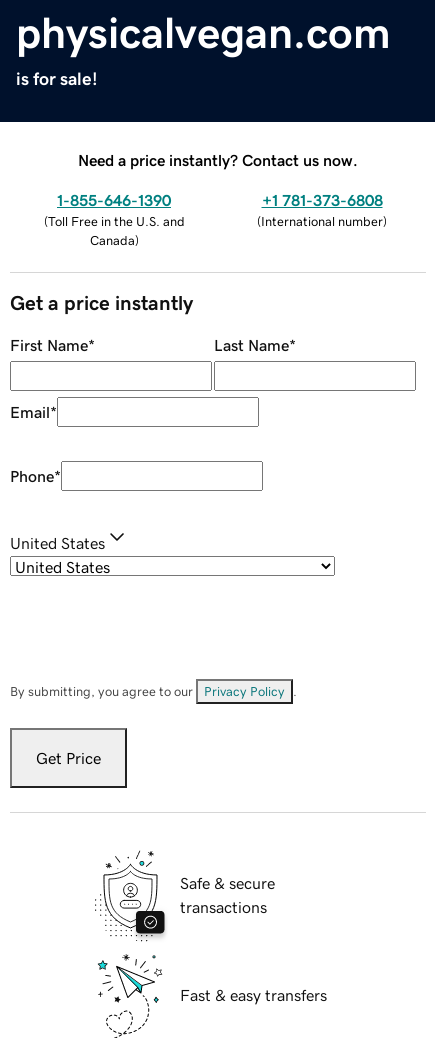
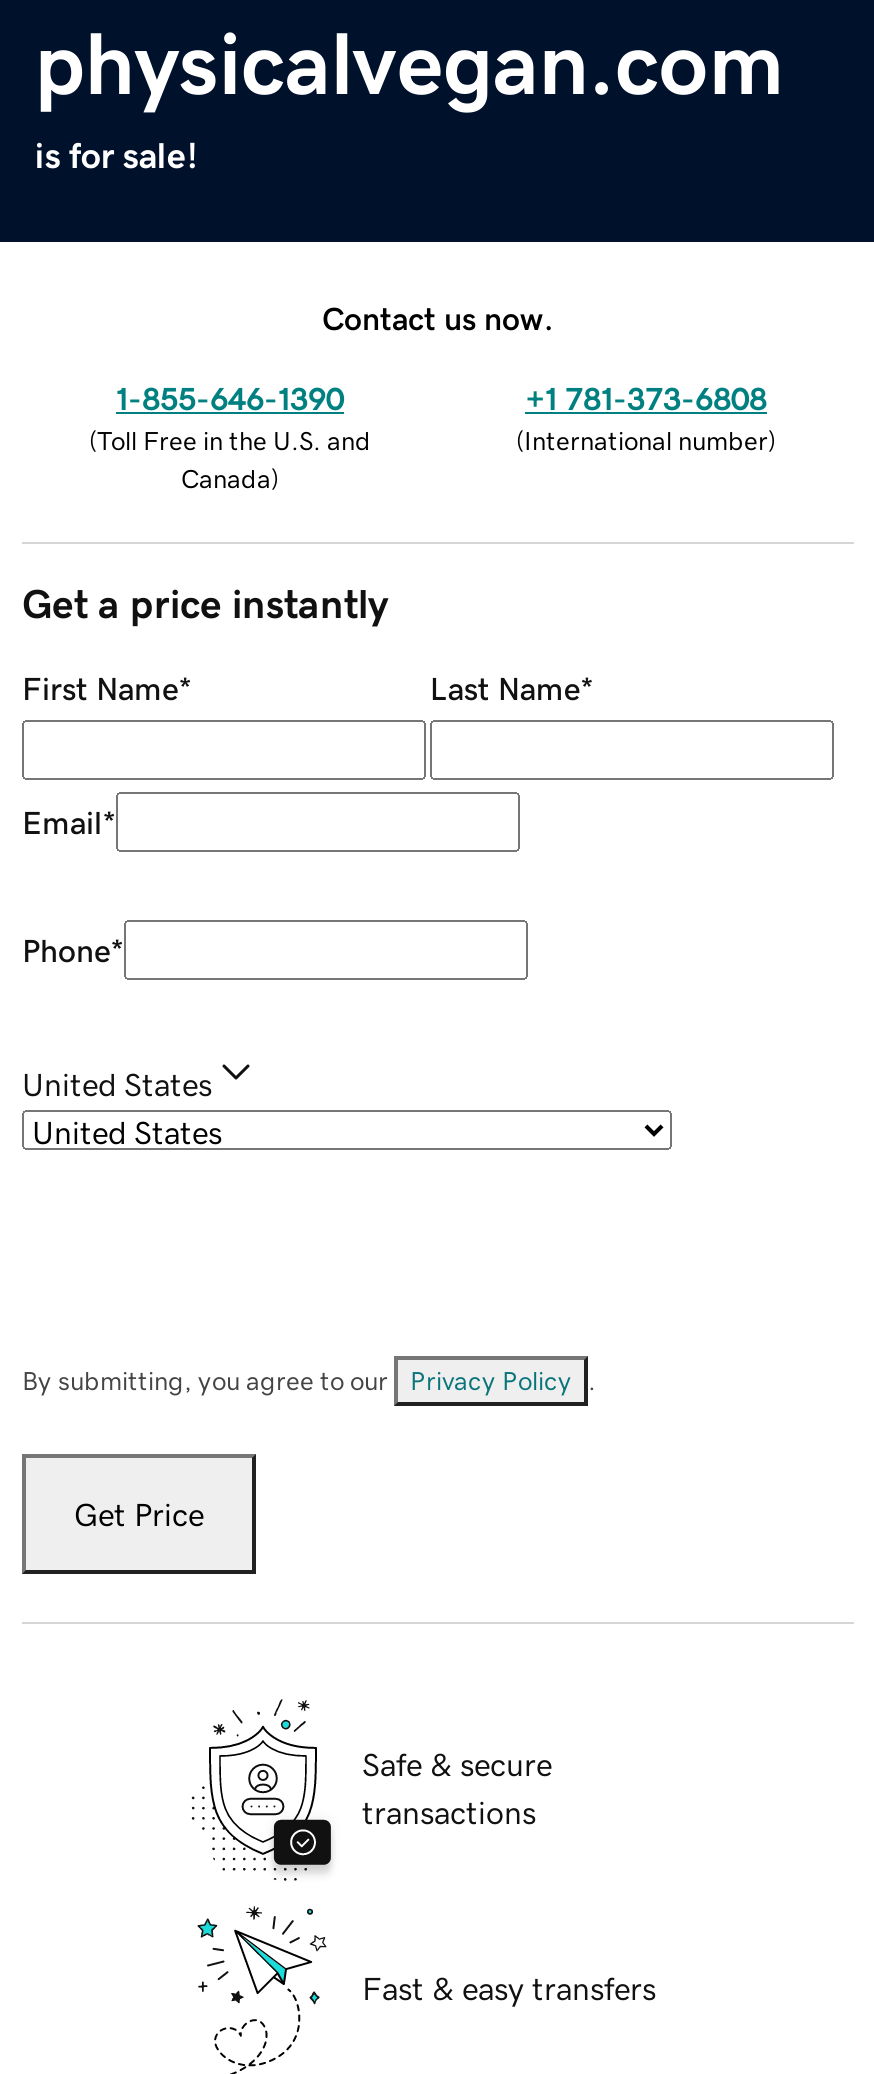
- Need a price instantly? Contact us now.
+ Contact us now.
